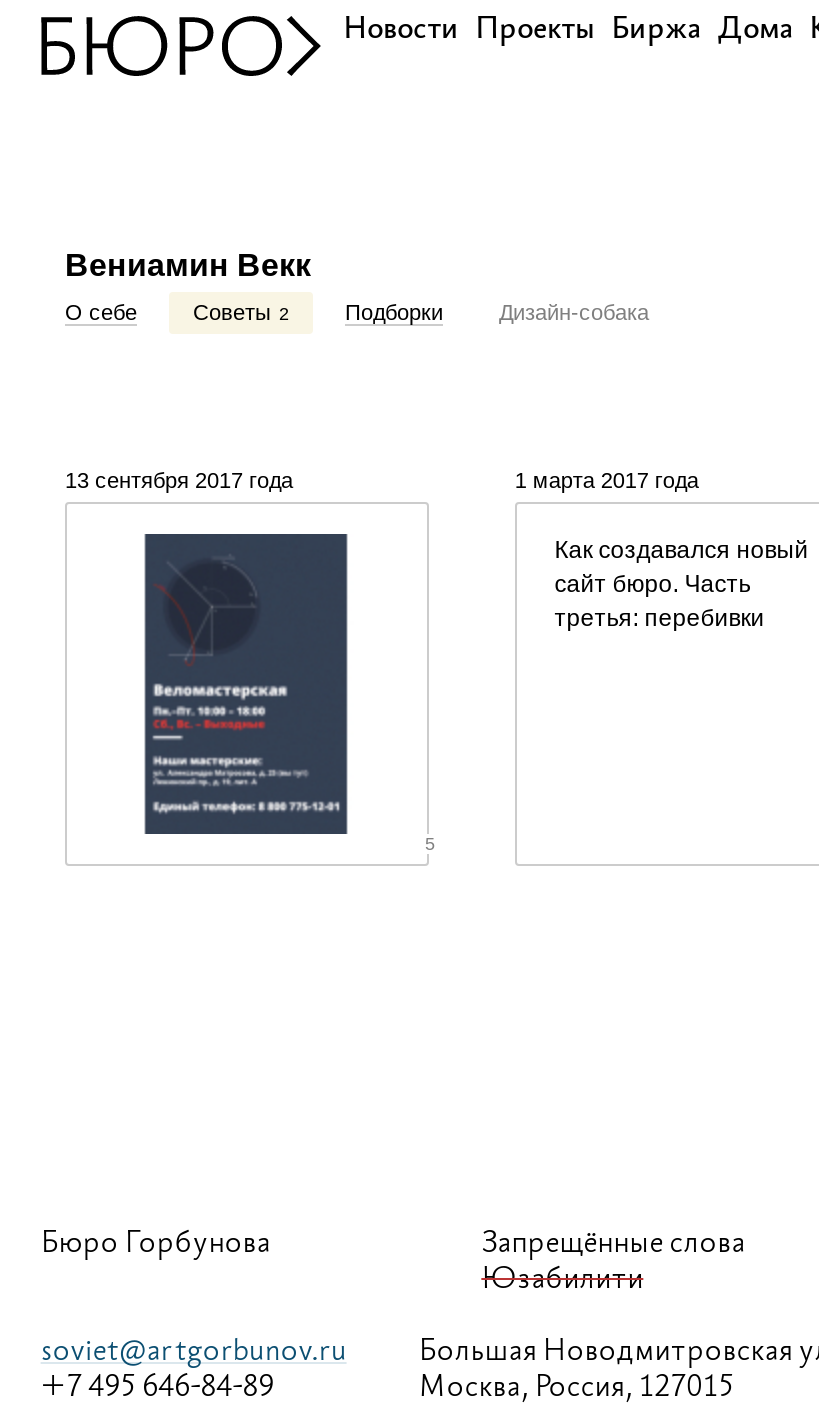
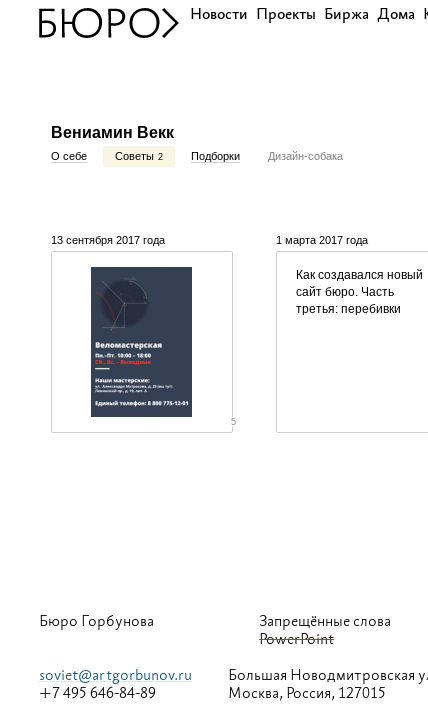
- Юзабилити
+ PowerPoint
